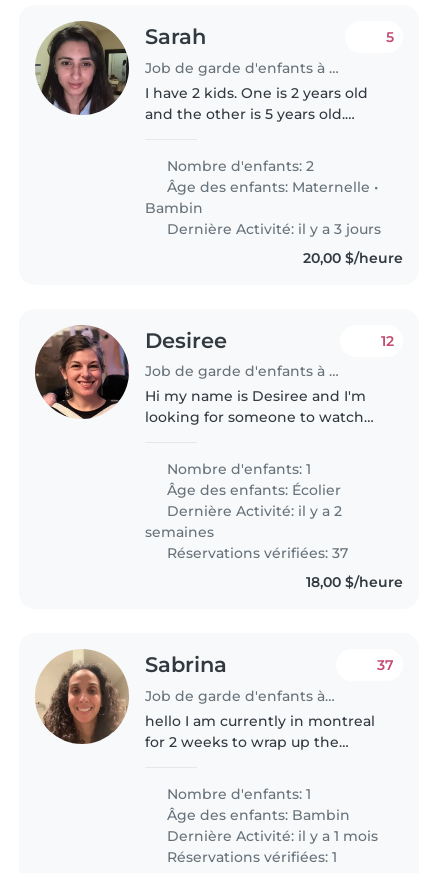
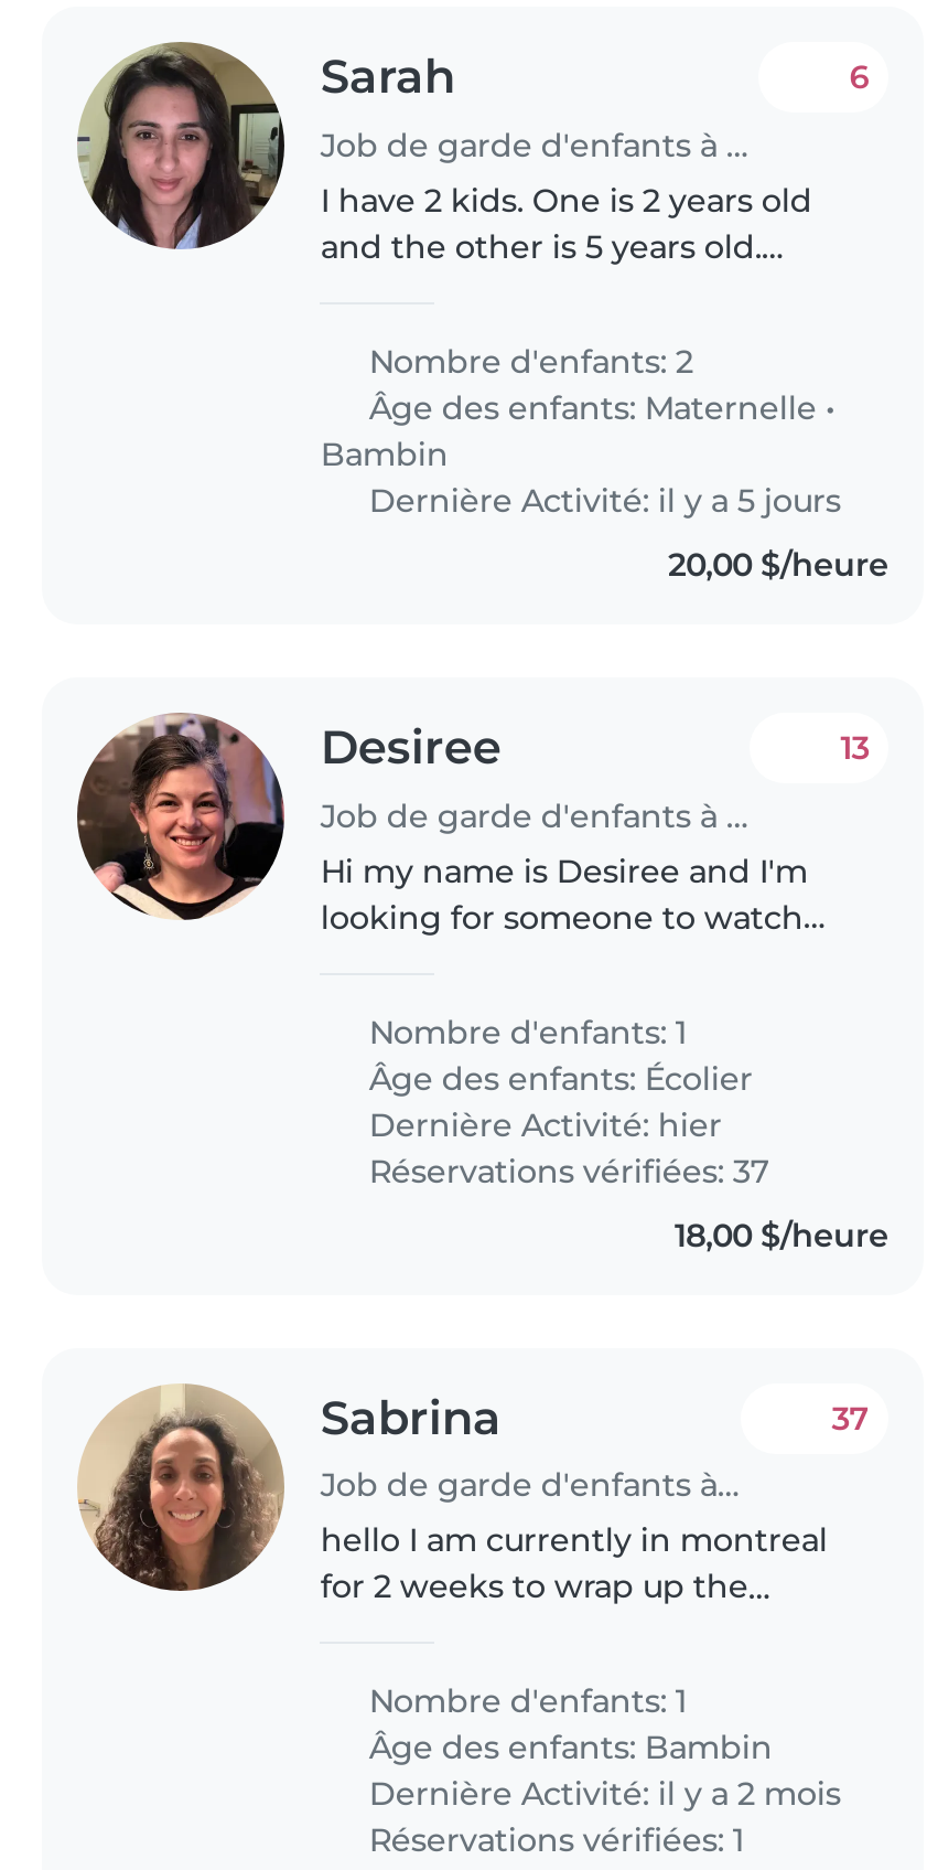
- 5
+ 6

- Dernière Activité: il y a 3 jours
+ Dernière Activité: il y a 5 jours

- 12
+ 13

- Dernière Activité: il y a 2
- semaines
+ Dernière Activité: hier

- Dernière Activité: il y a 1 mois
+ Dernière Activité: il y a 2 mois
